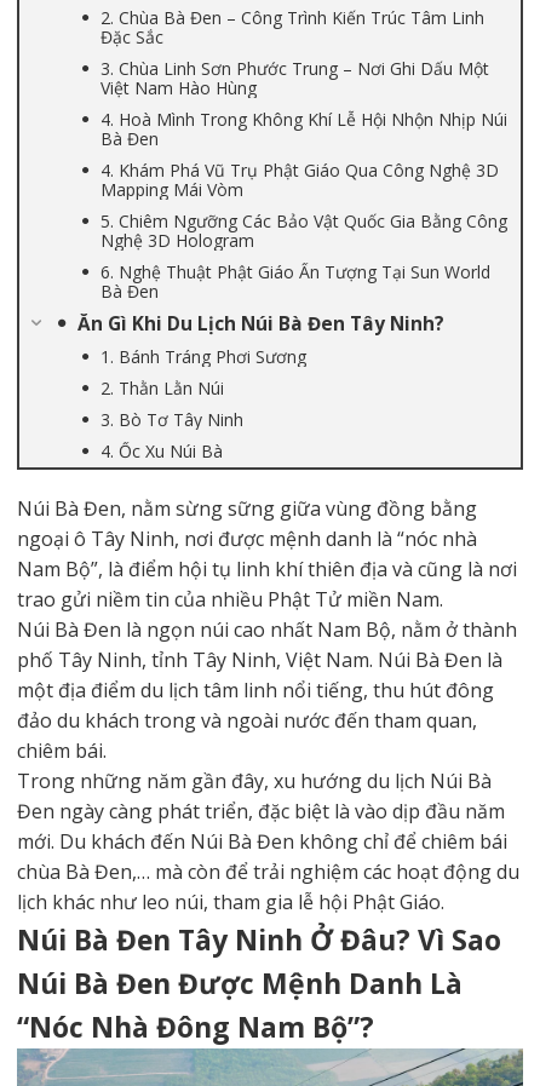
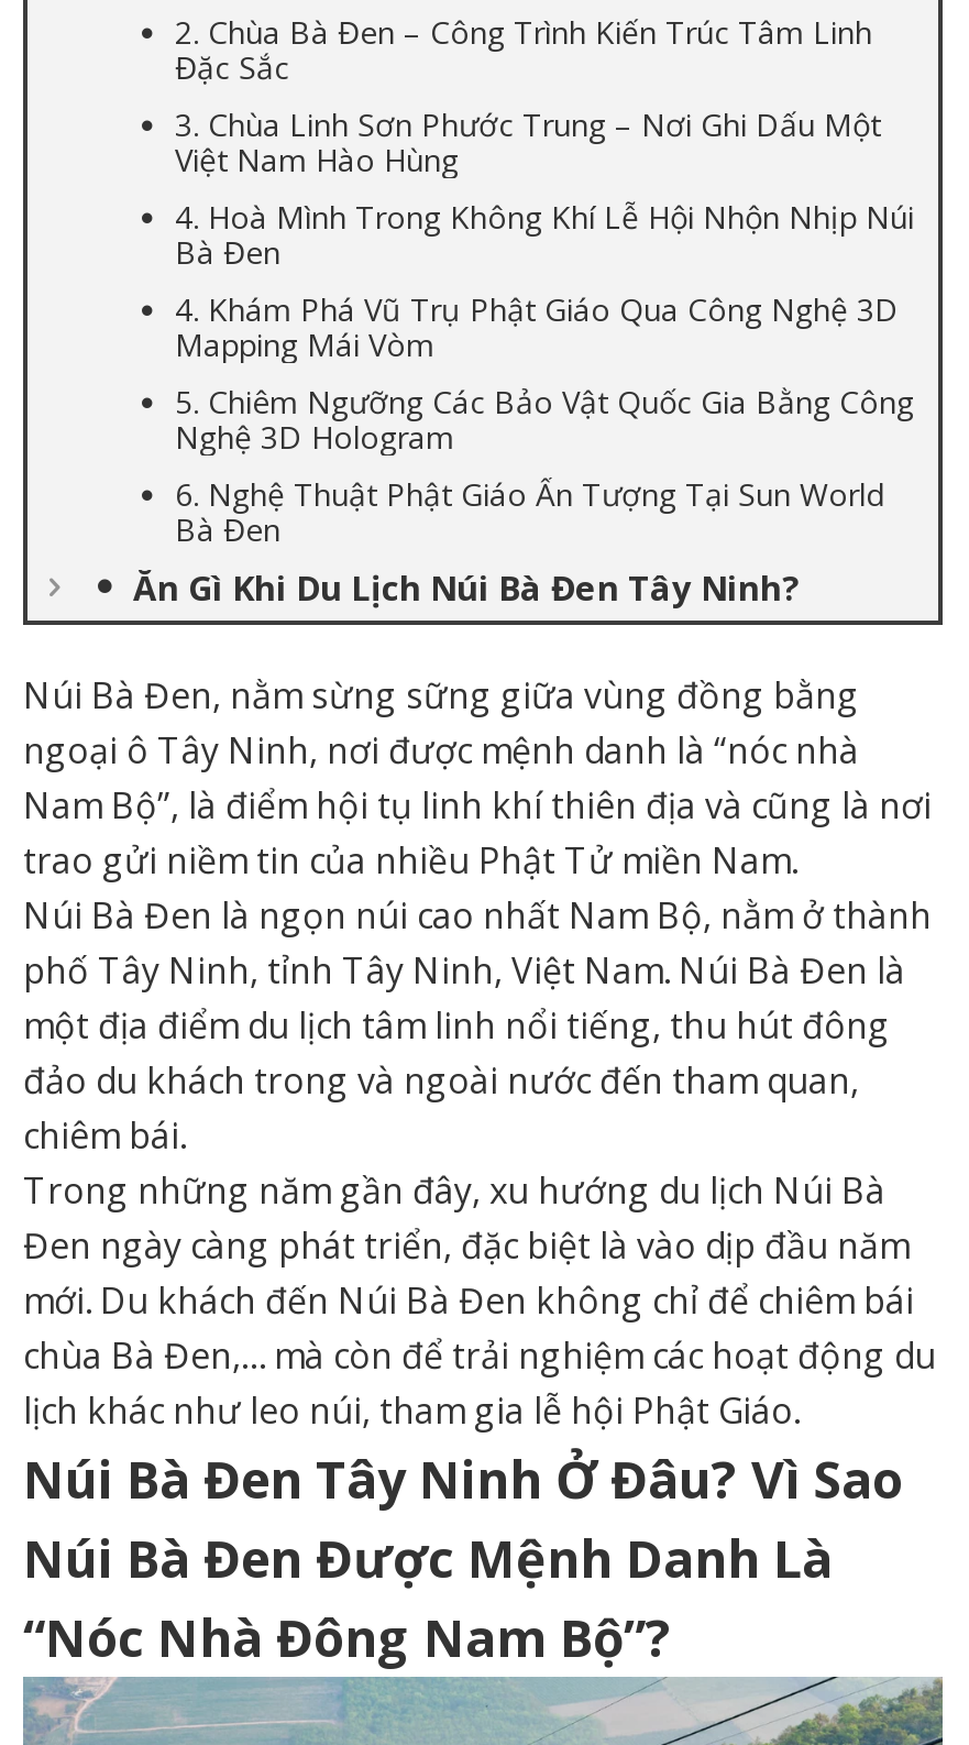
- 1. Bánh Tráng Phơi Sương
- 2. Thằn Lằn Núi
- 3. Bò Tơ Tây Ninh
- 4. Ốc Xu Núi Bà
